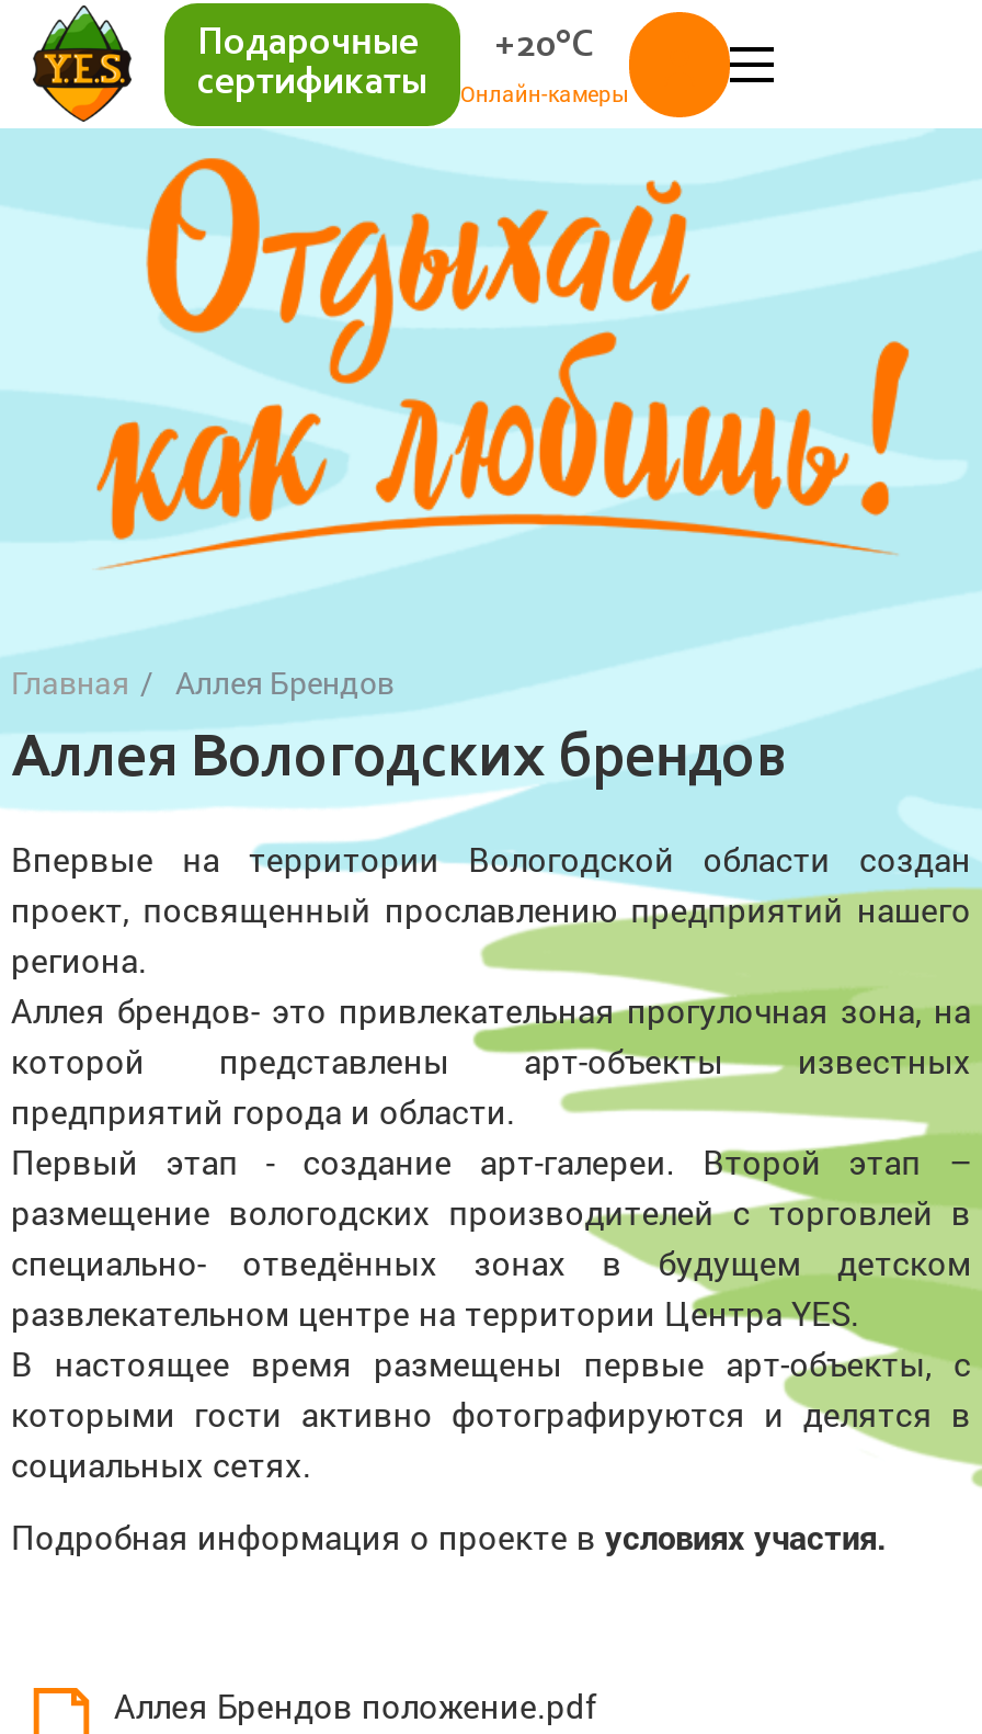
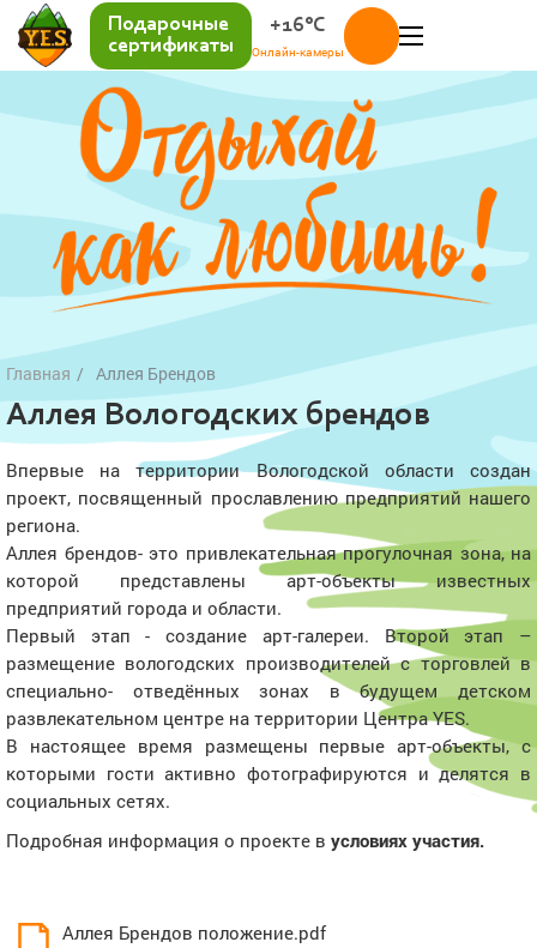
- Подарочные +20°C
+ Подарочные +16°C
